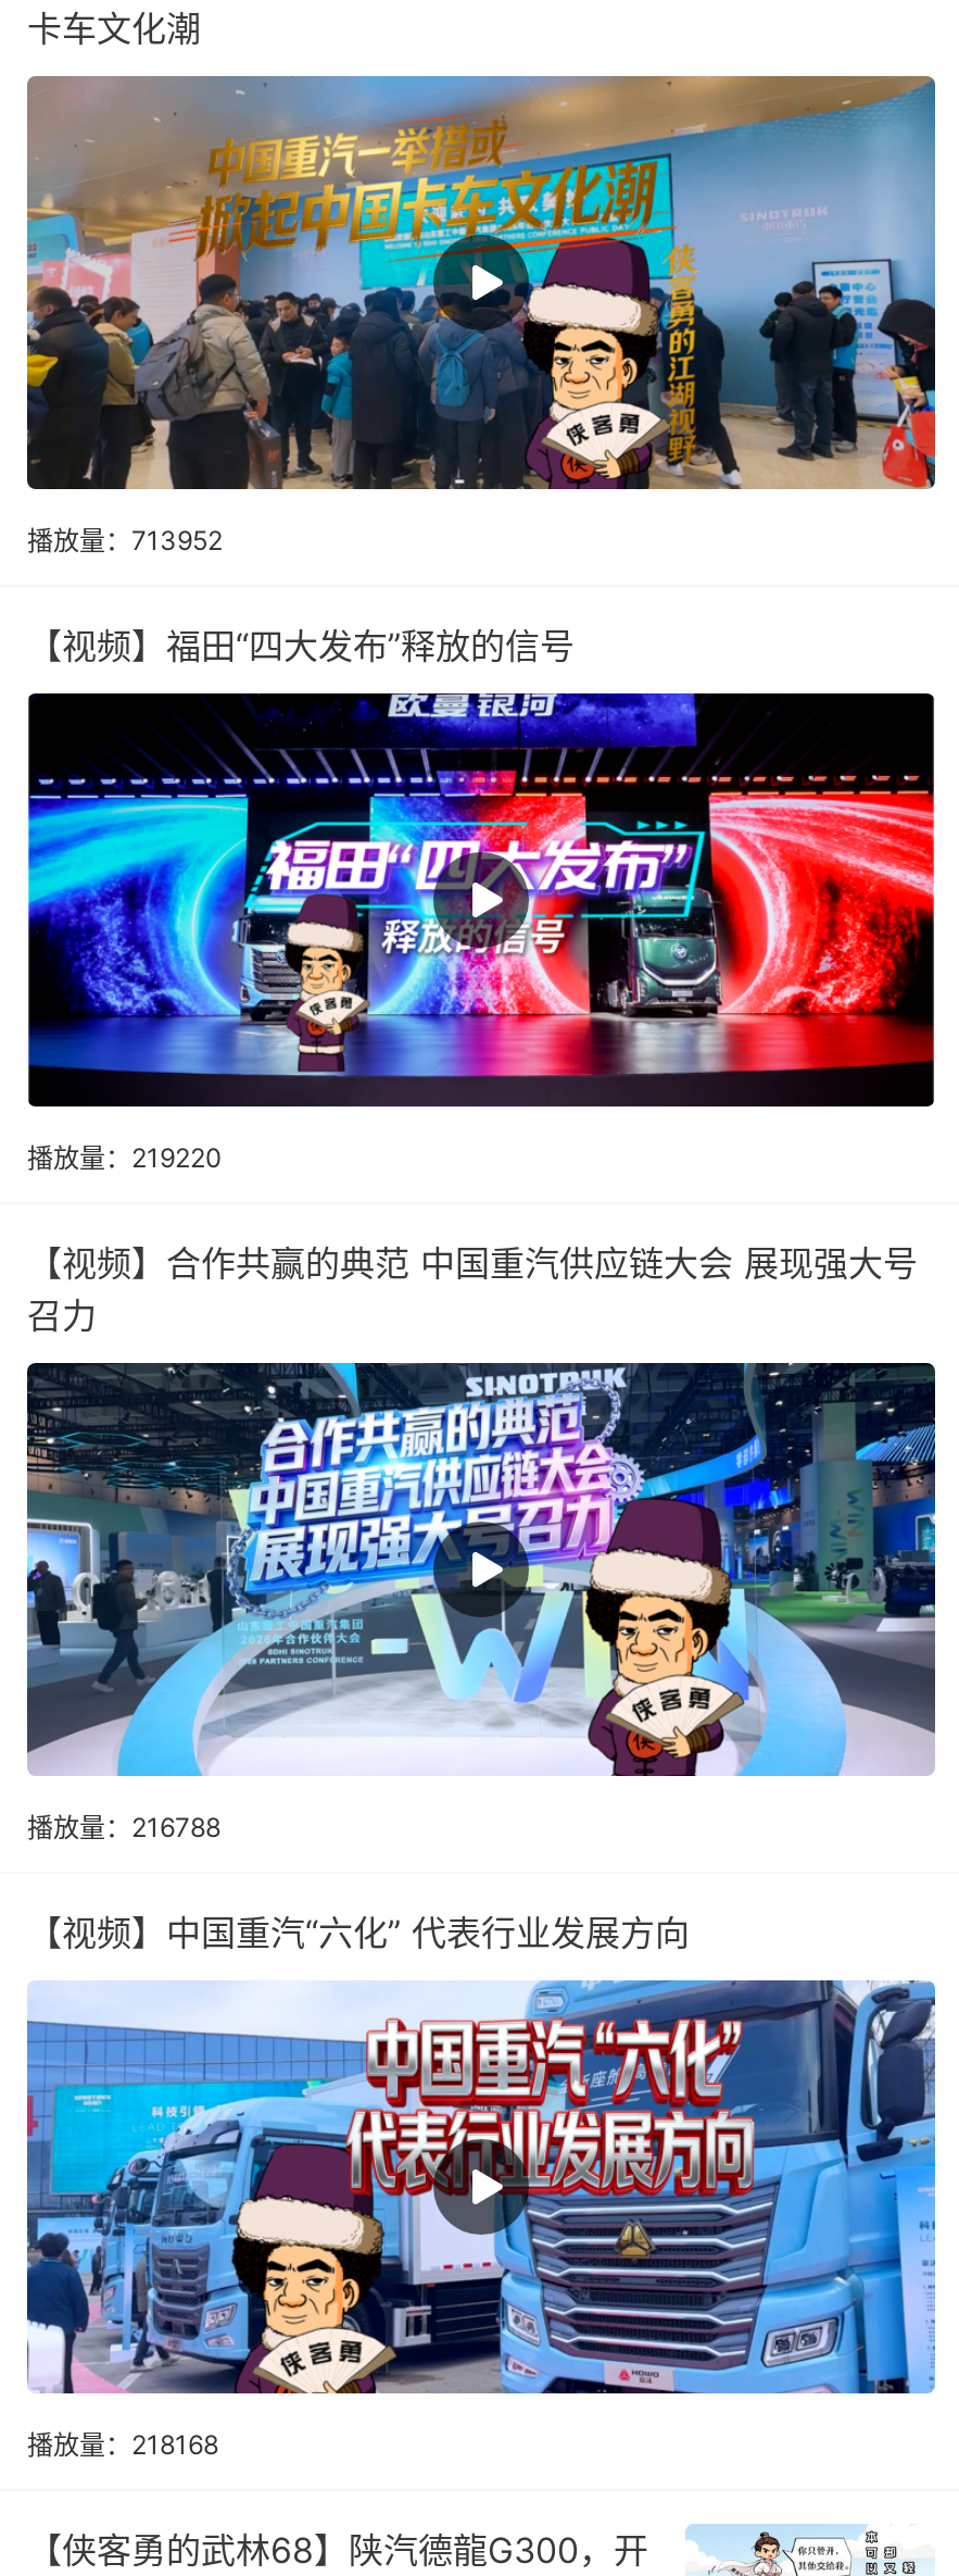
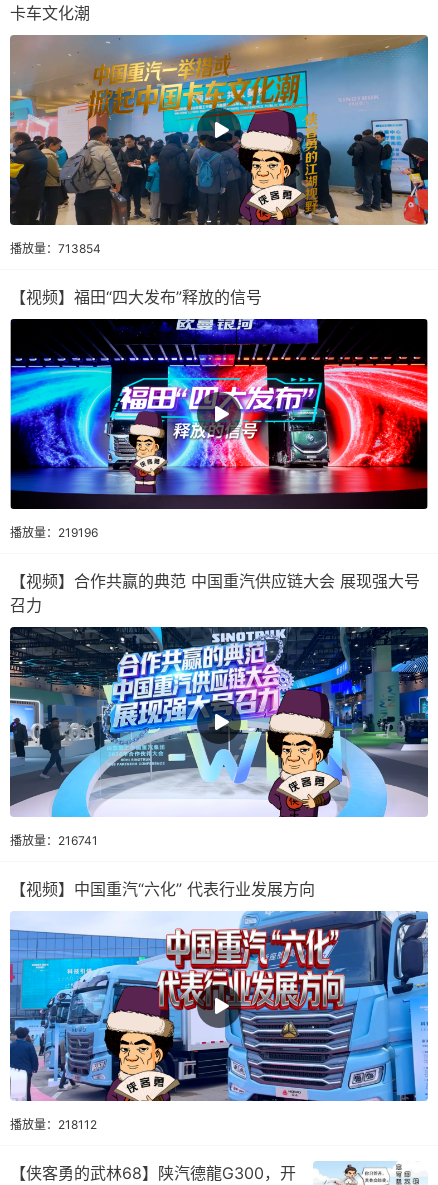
- 播放量：713952
+ 播放量：713854

- 播放量：219220
+ 播放量：219196

- 播放量：216788
+ 播放量：216741

- 播放量：218168
+ 播放量：218112
